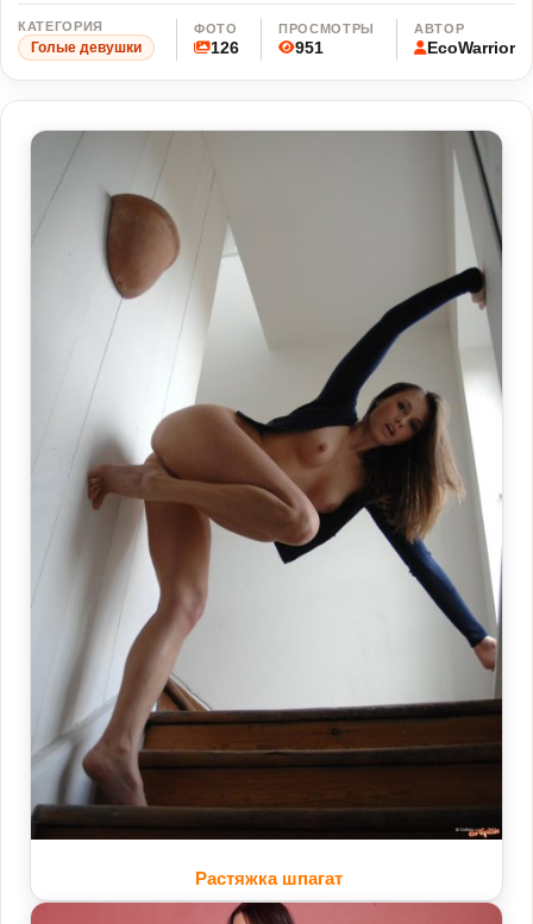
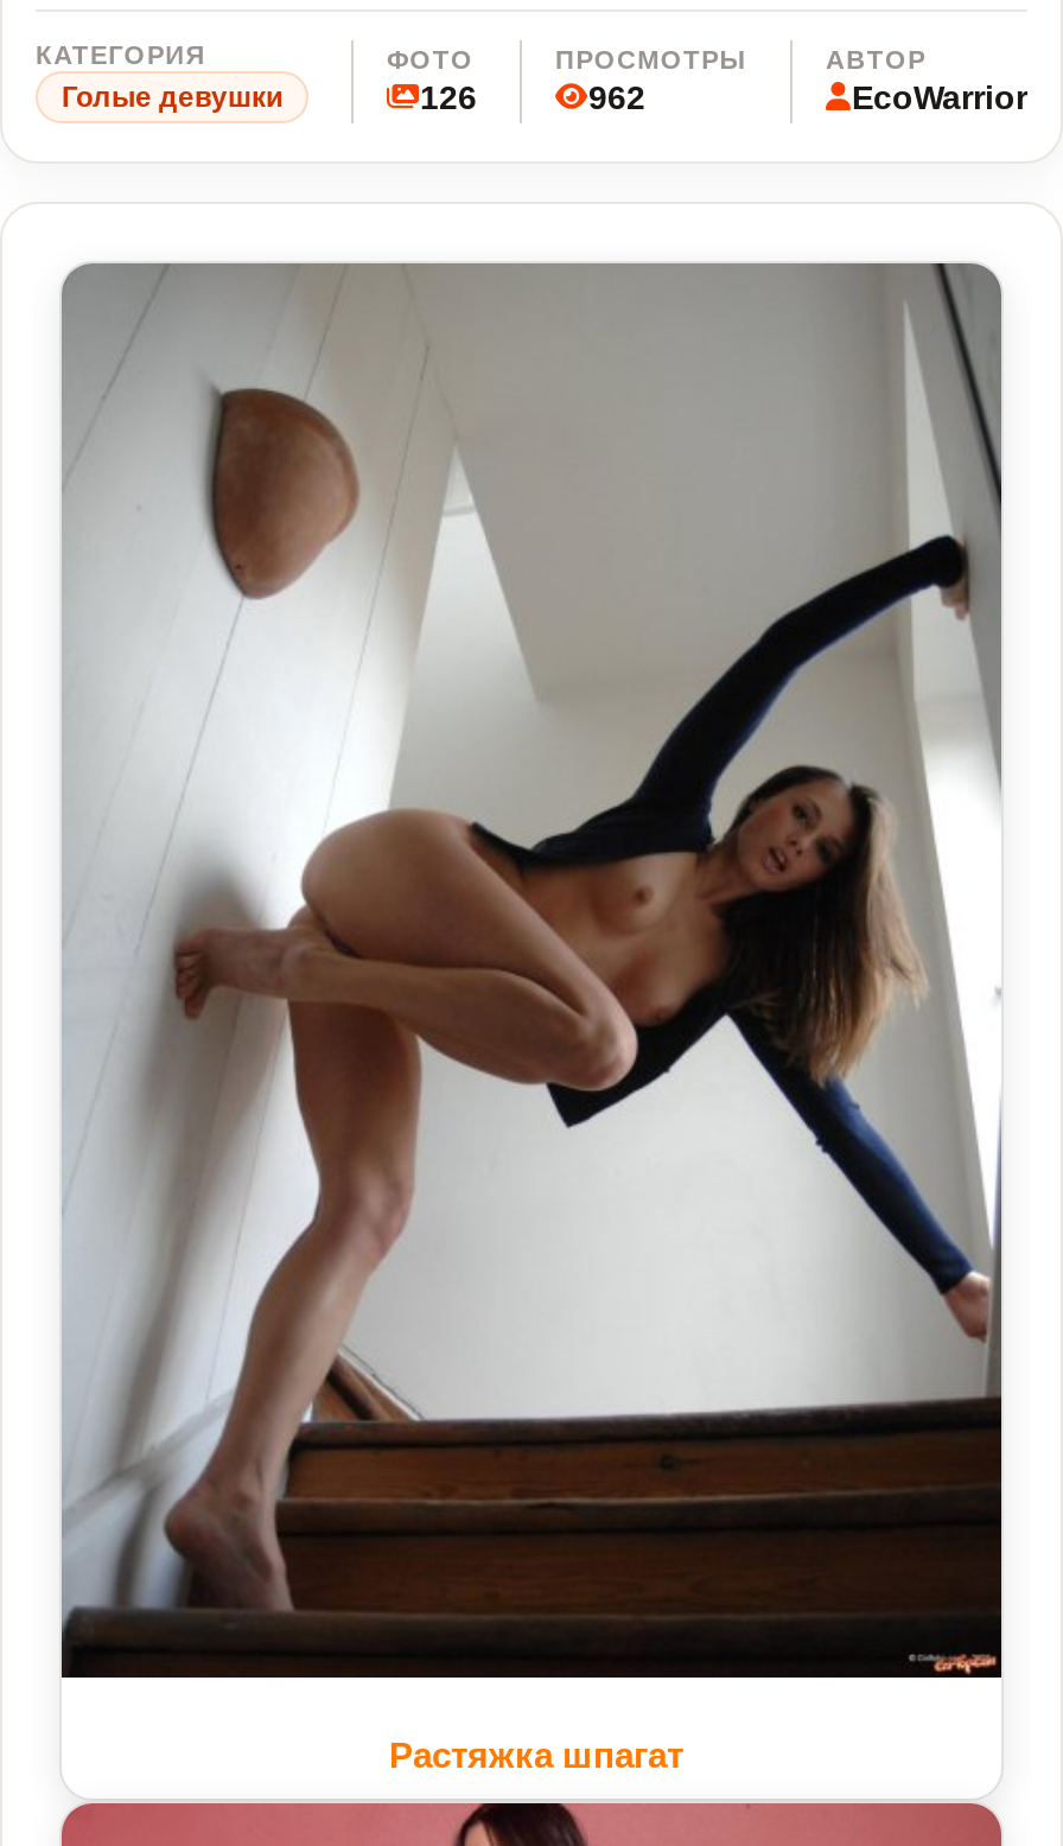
- 951
+ 962
